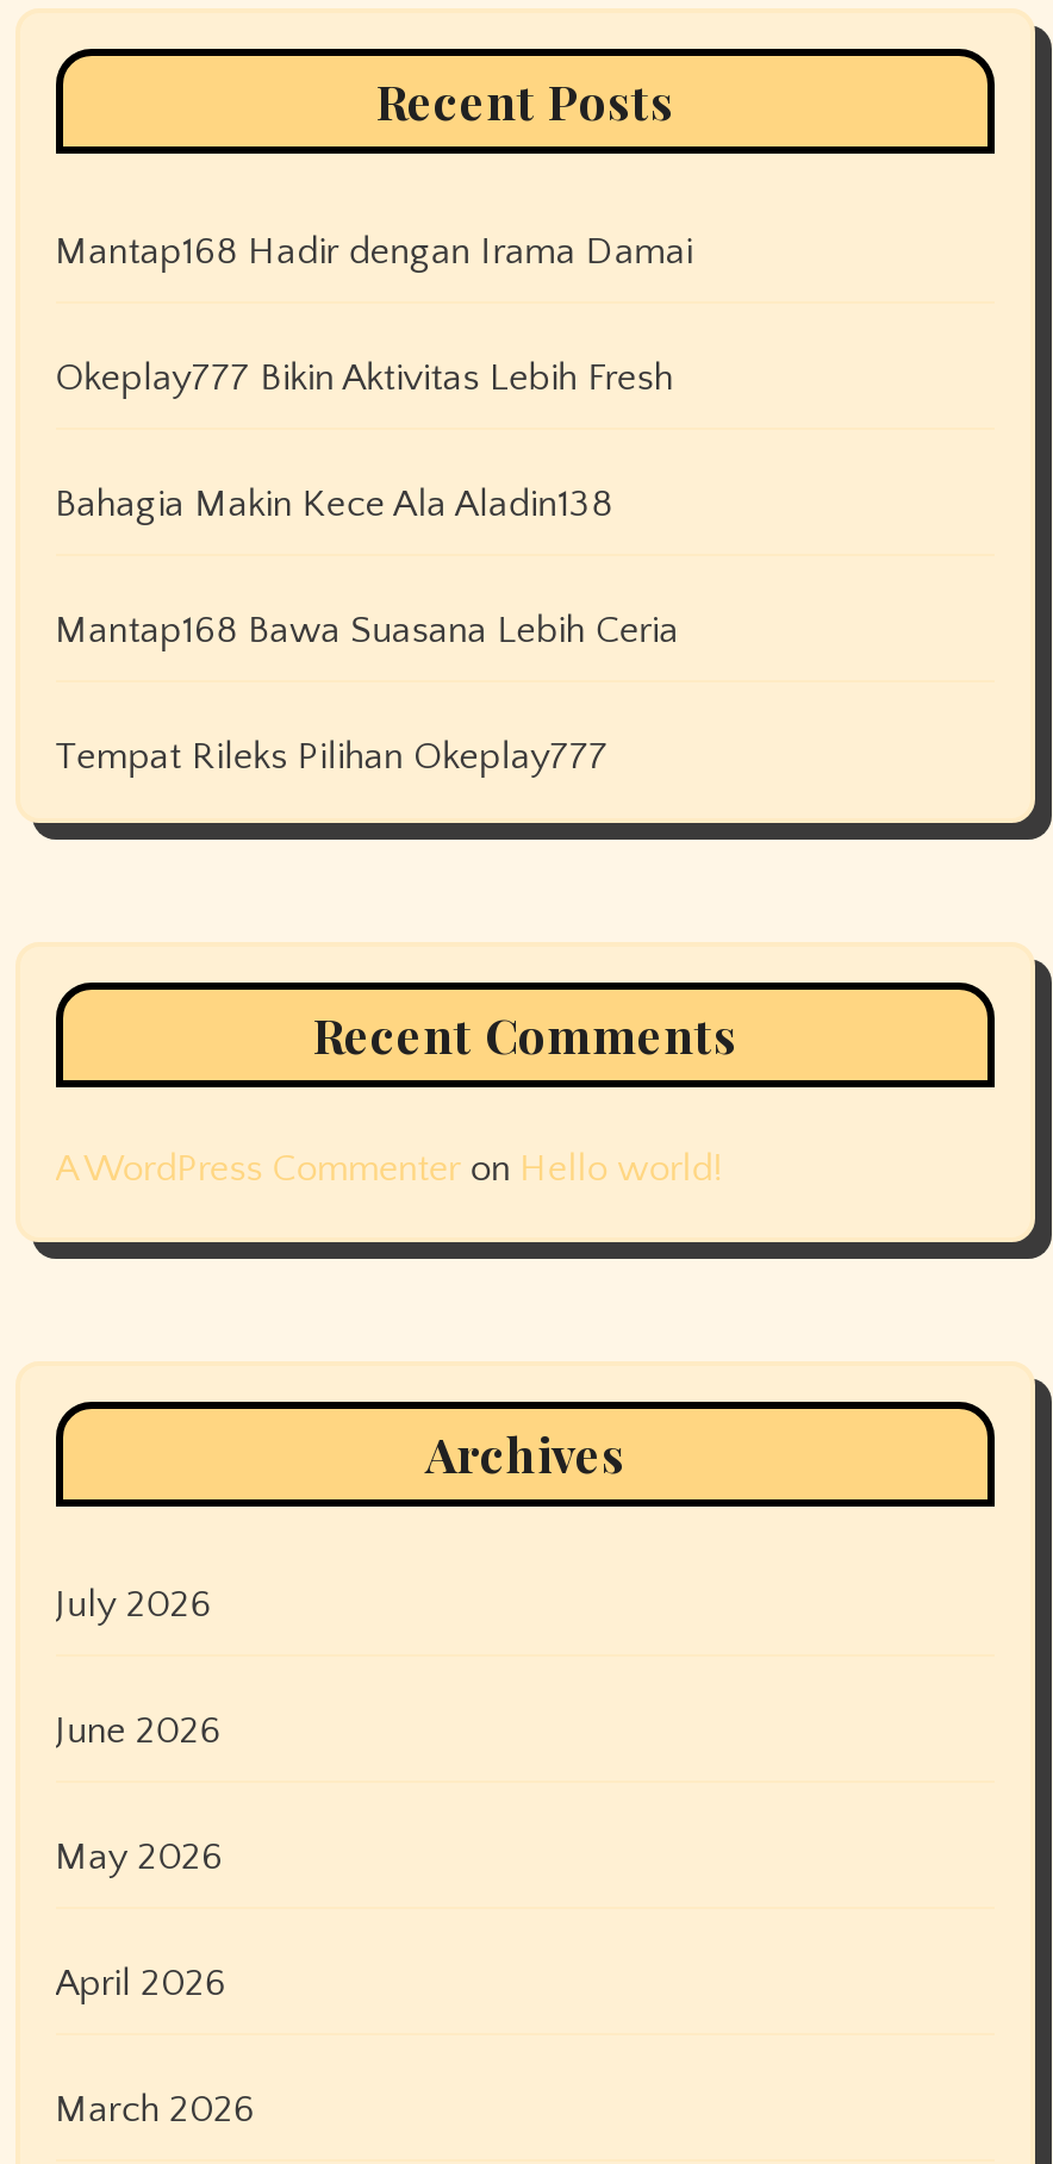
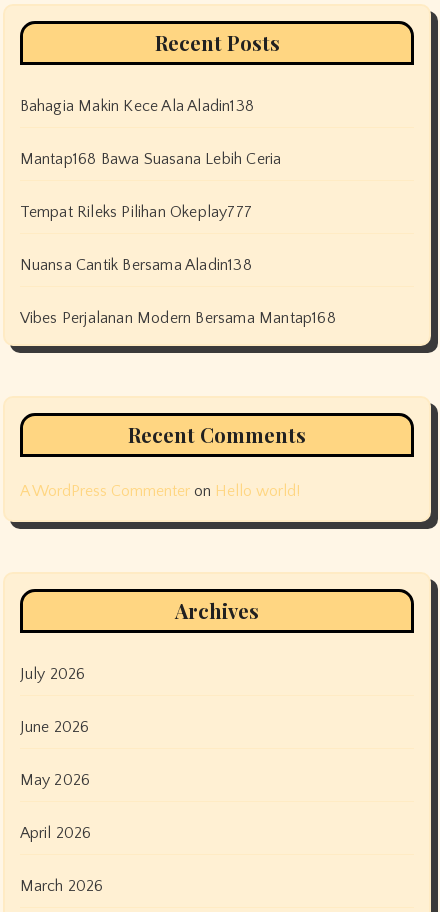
- Mantap168 Hadir dengan Irama Damai
- Okeplay777 Bikin Aktivitas Lebih Fresh

moved up: Bahagia Makin Kece Ala Aladin138 | Mantap168 Bawa Suasana Lebih Ceria | Tempat Rileks Pilihan Okeplay777

+ Nuansa Cantik Bersama Aladin138
+ Vibes Perjalanan Modern Bersama Mantap168
